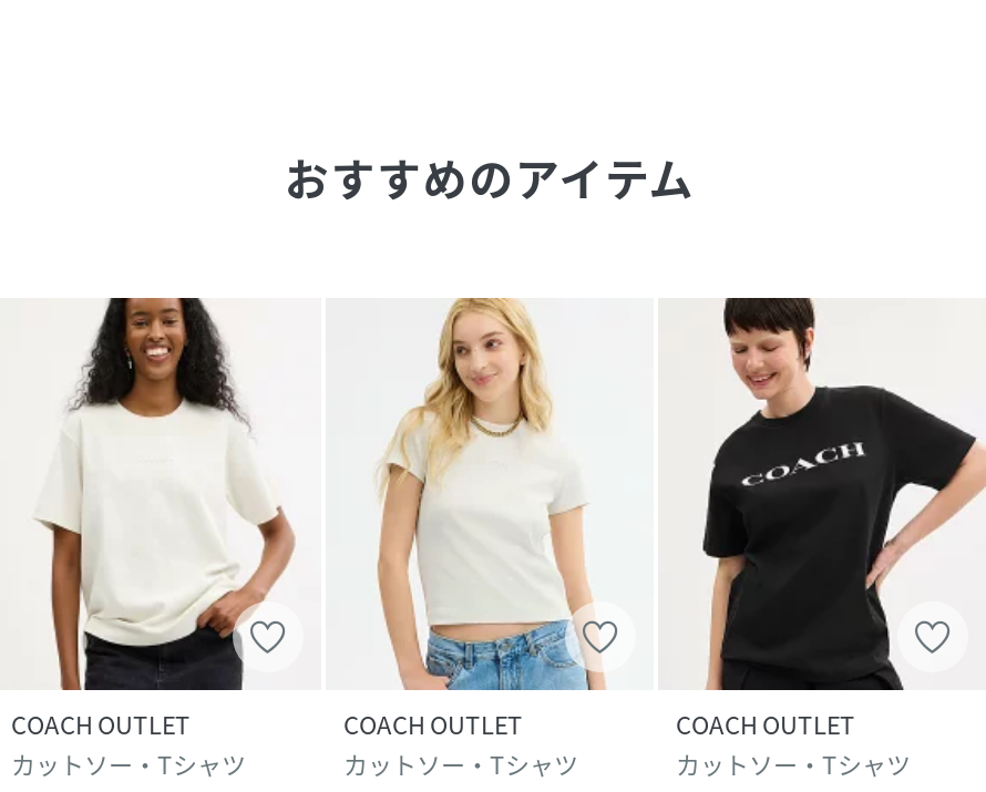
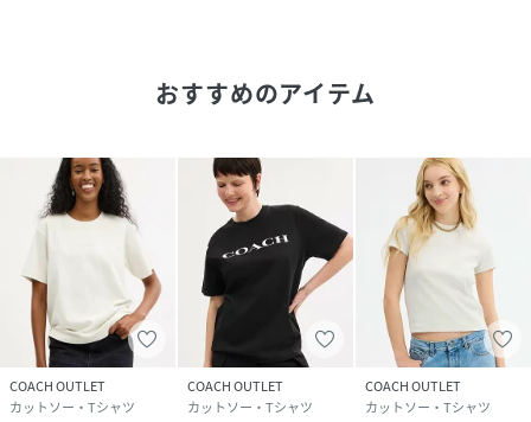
- [image]
+ [image]

- [image]
+ [image]
